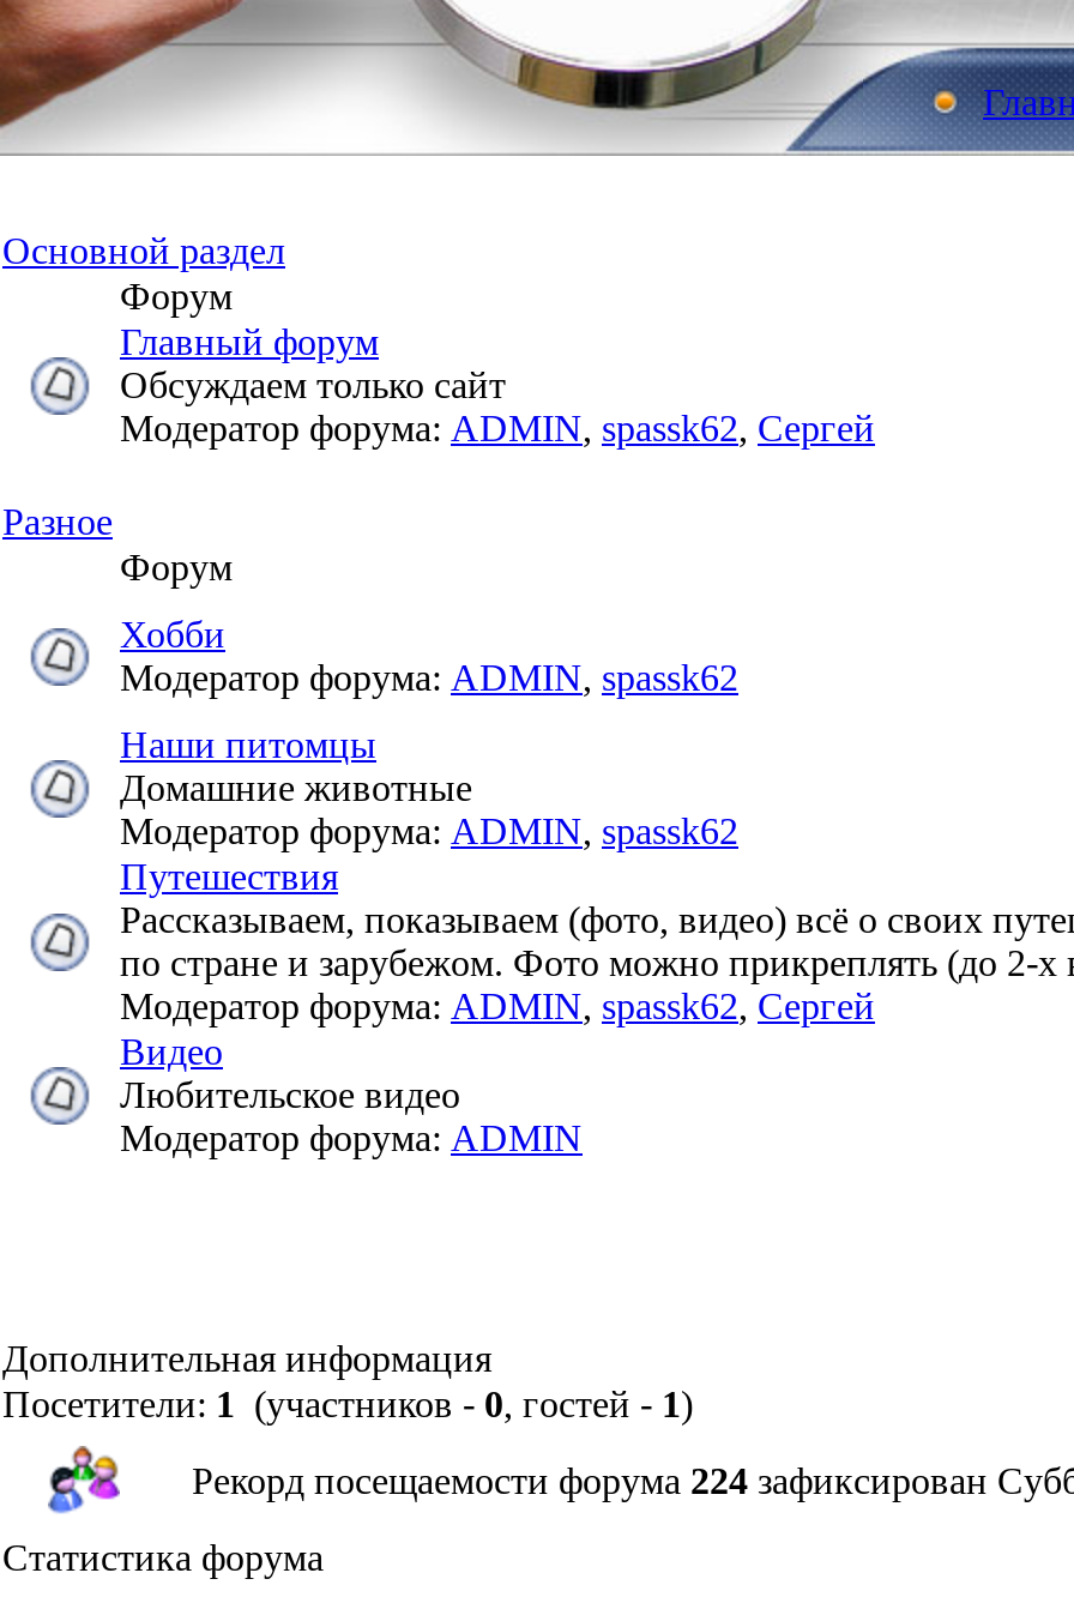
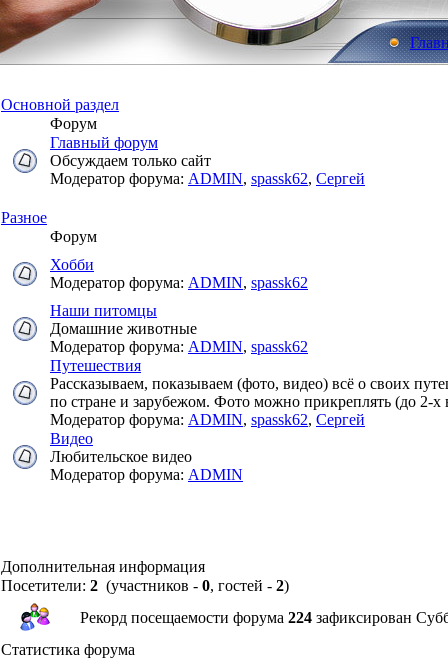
- Посетители: 1 (участников - 0, гостей - 1)
+ Посетители: 2 (участников - 0, гостей - 2)
